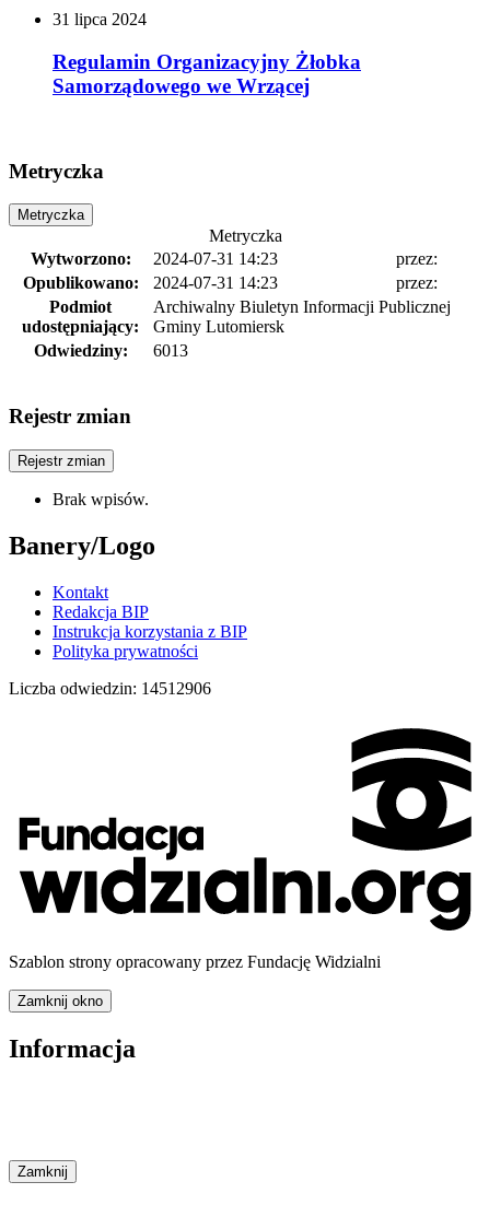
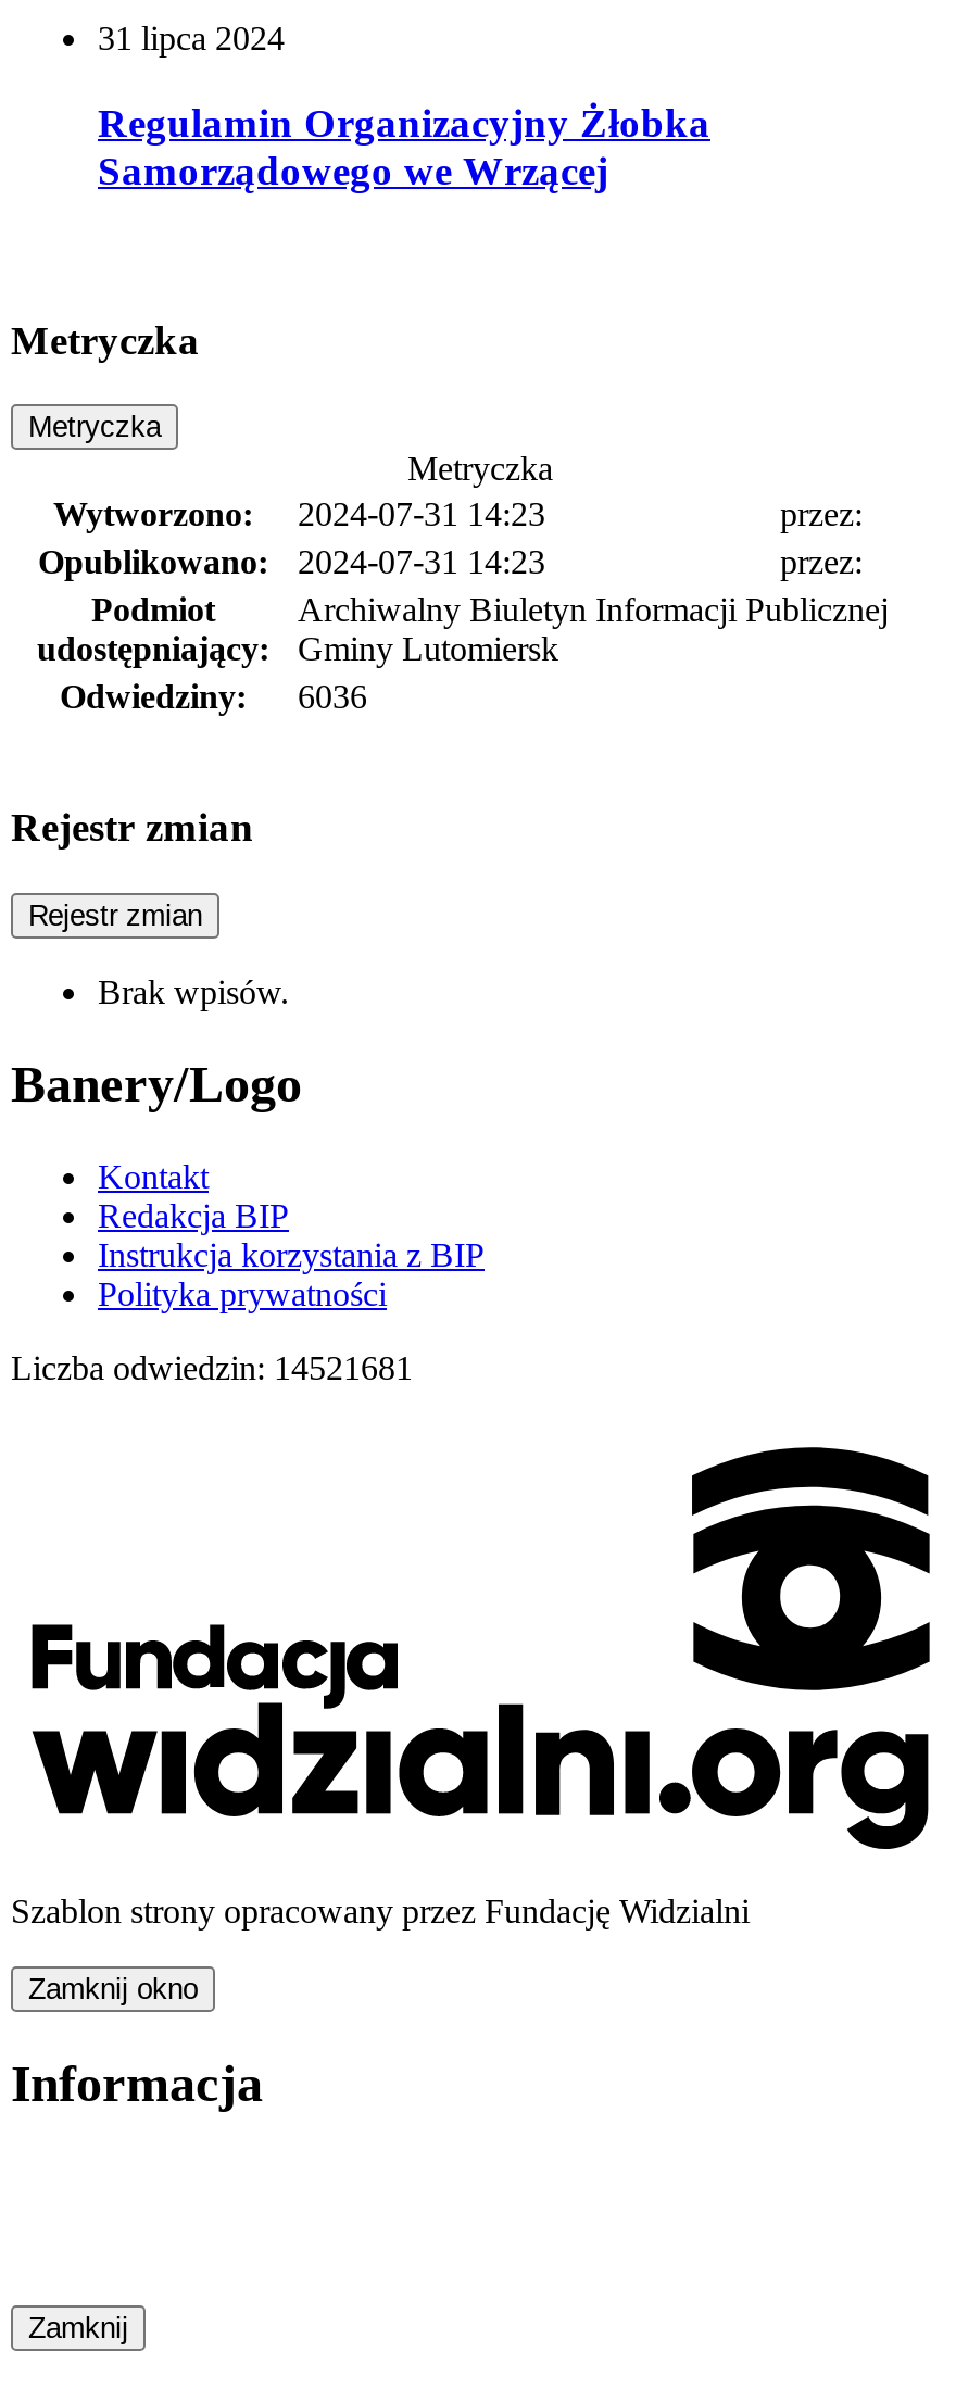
- Odwiedziny: 6013
+ Odwiedziny: 6036

- Liczba odwiedzin: 14512906
+ Liczba odwiedzin: 14521681
